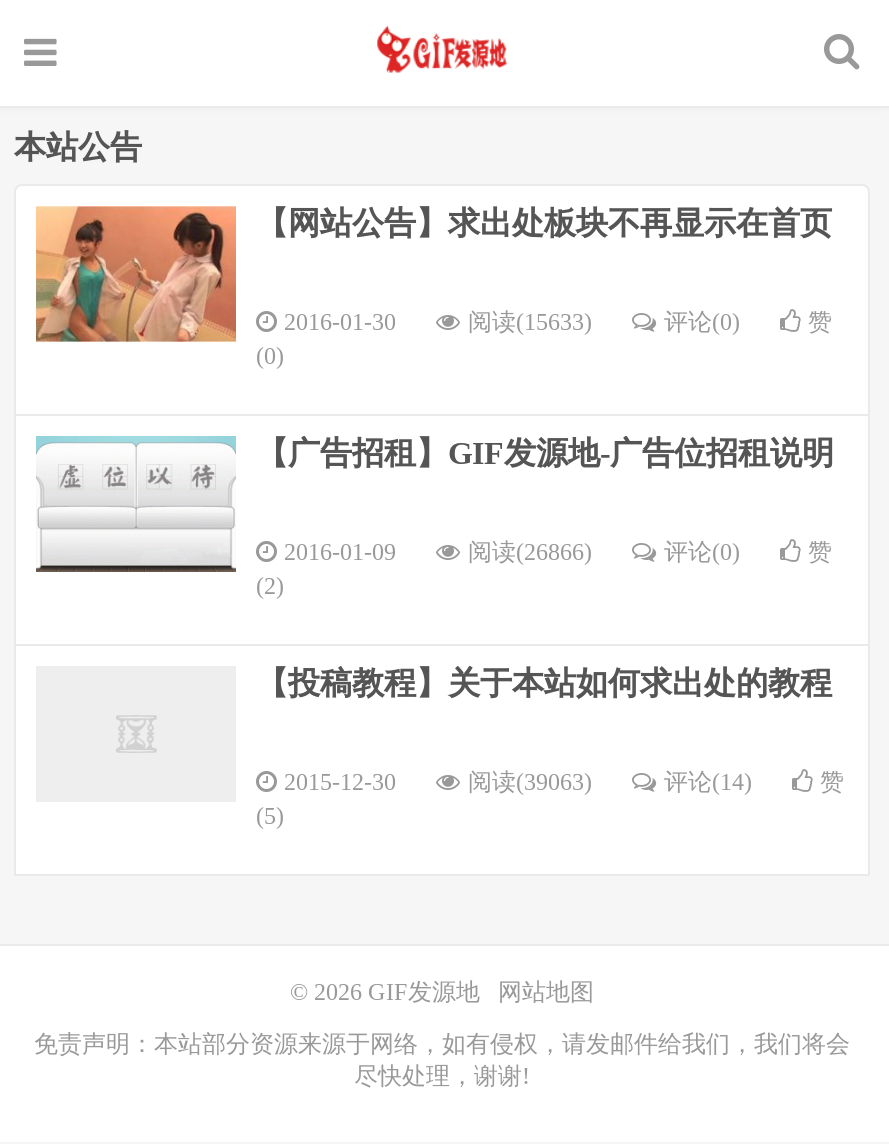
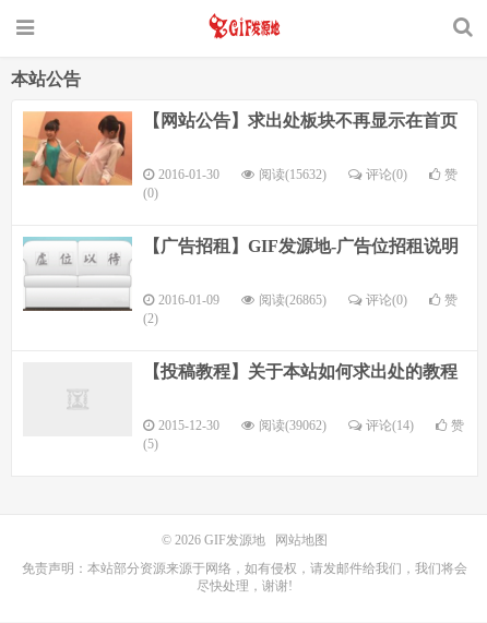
- 阅读(15633)
+ 阅读(15632)

- 阅读(26866)
+ 阅读(26865)

- 阅读(39063)
+ 阅读(39062)
